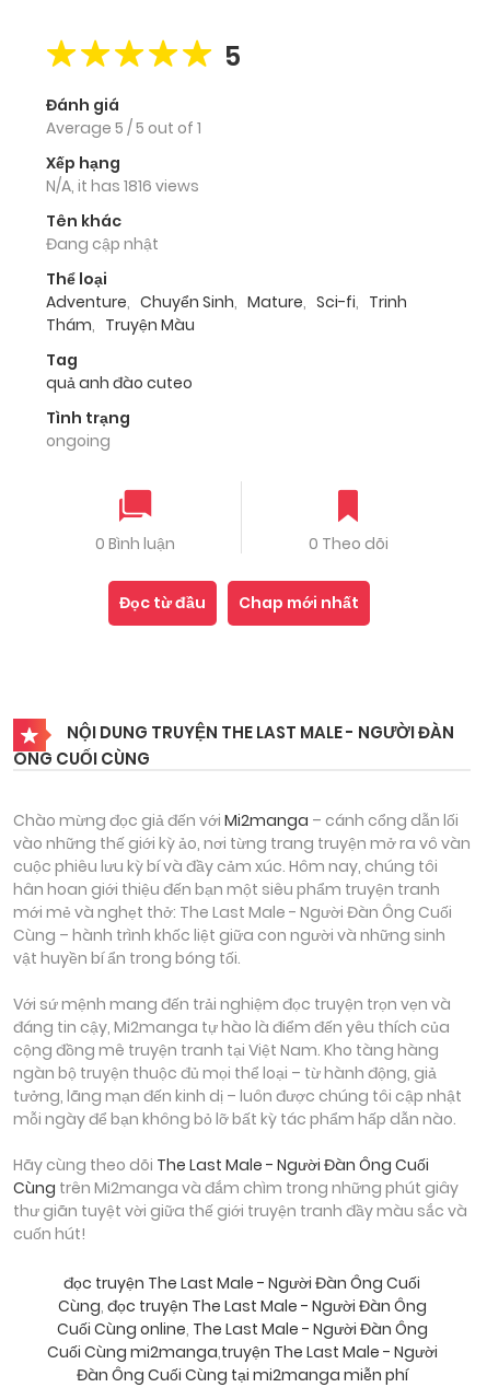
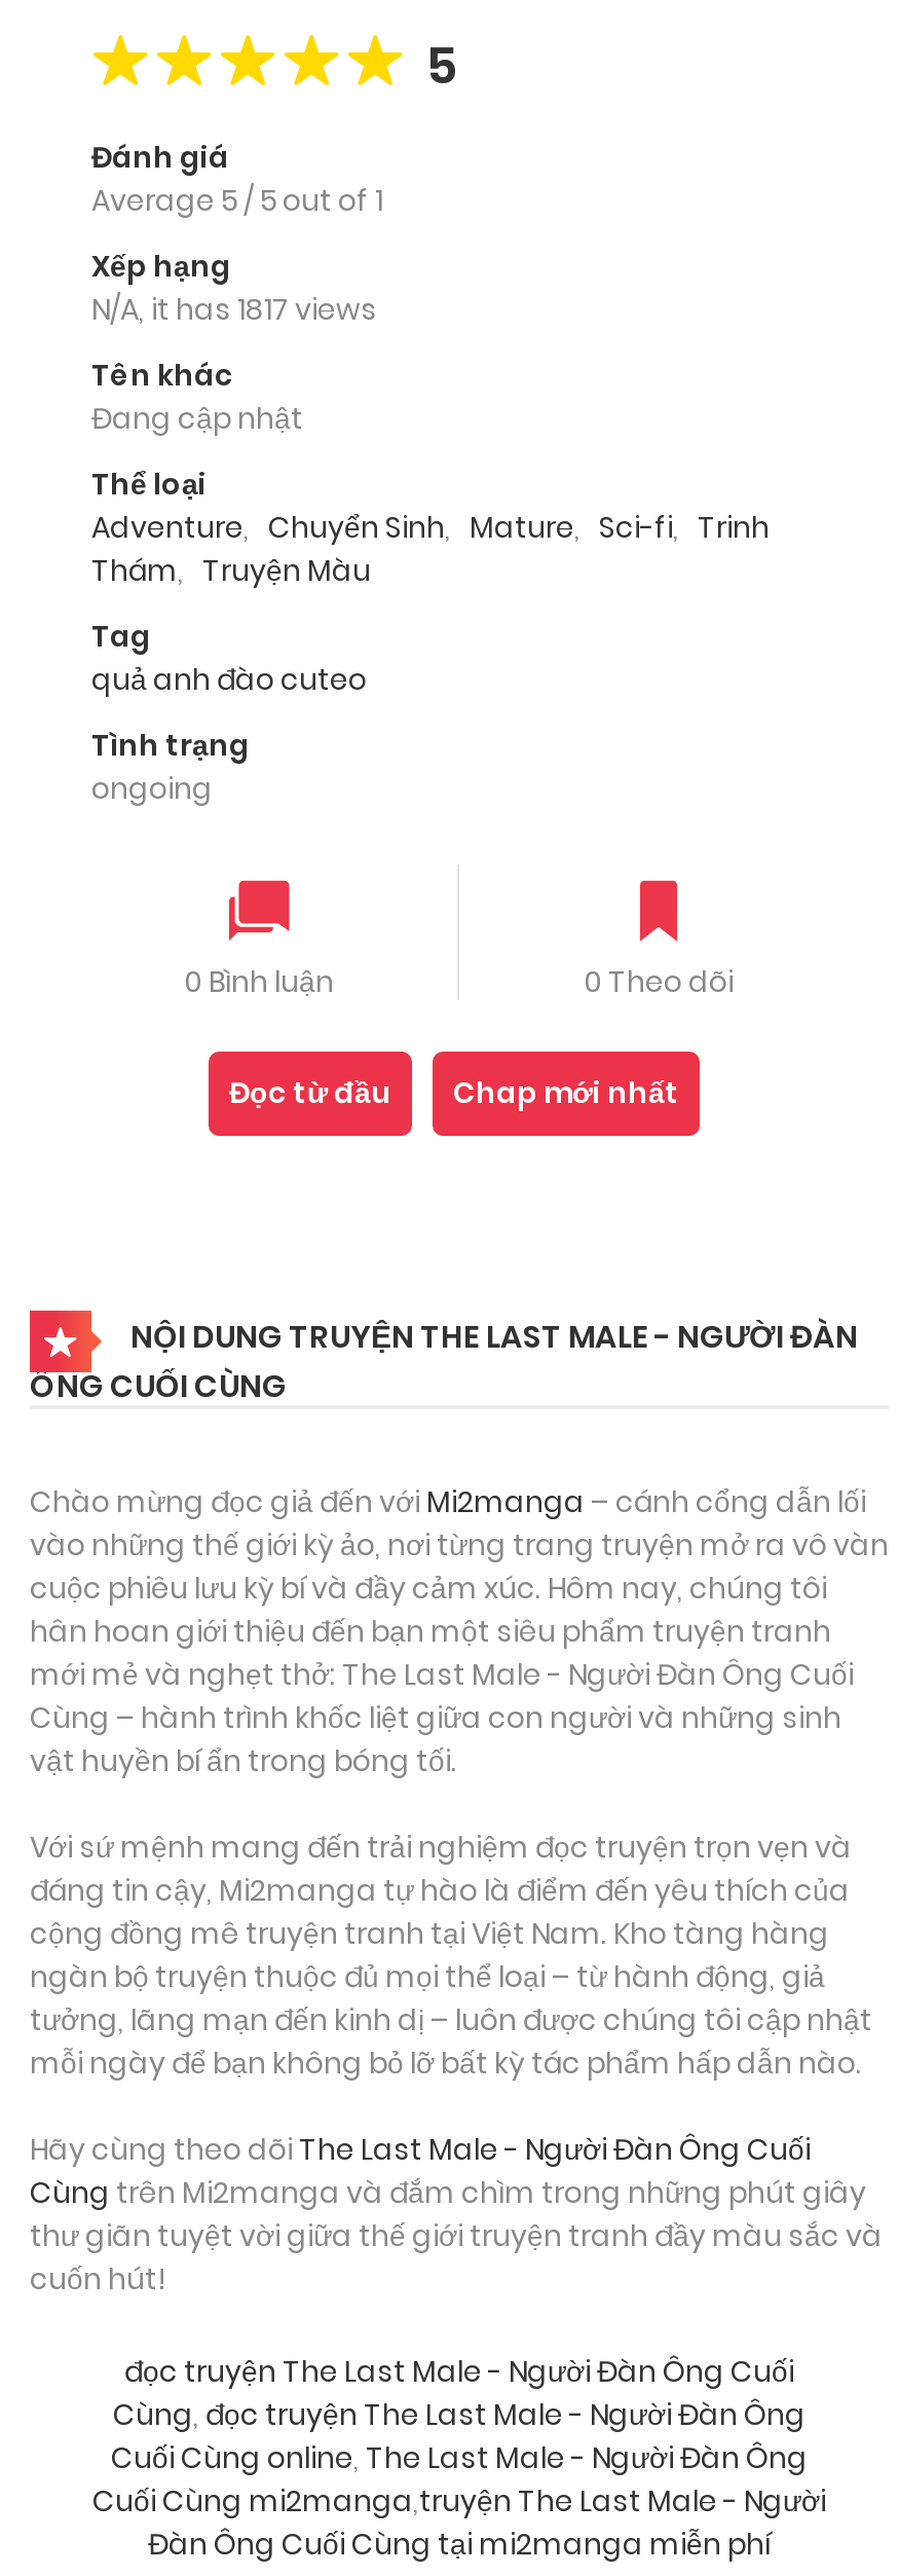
- N/A, it has 1816 views
+ N/A, it has 1817 views
